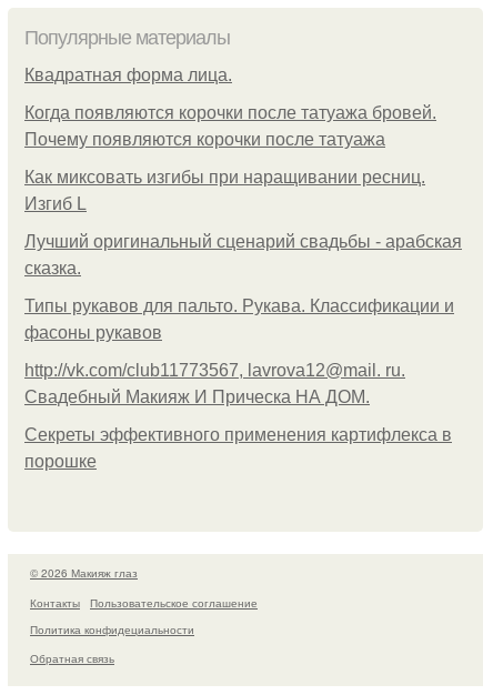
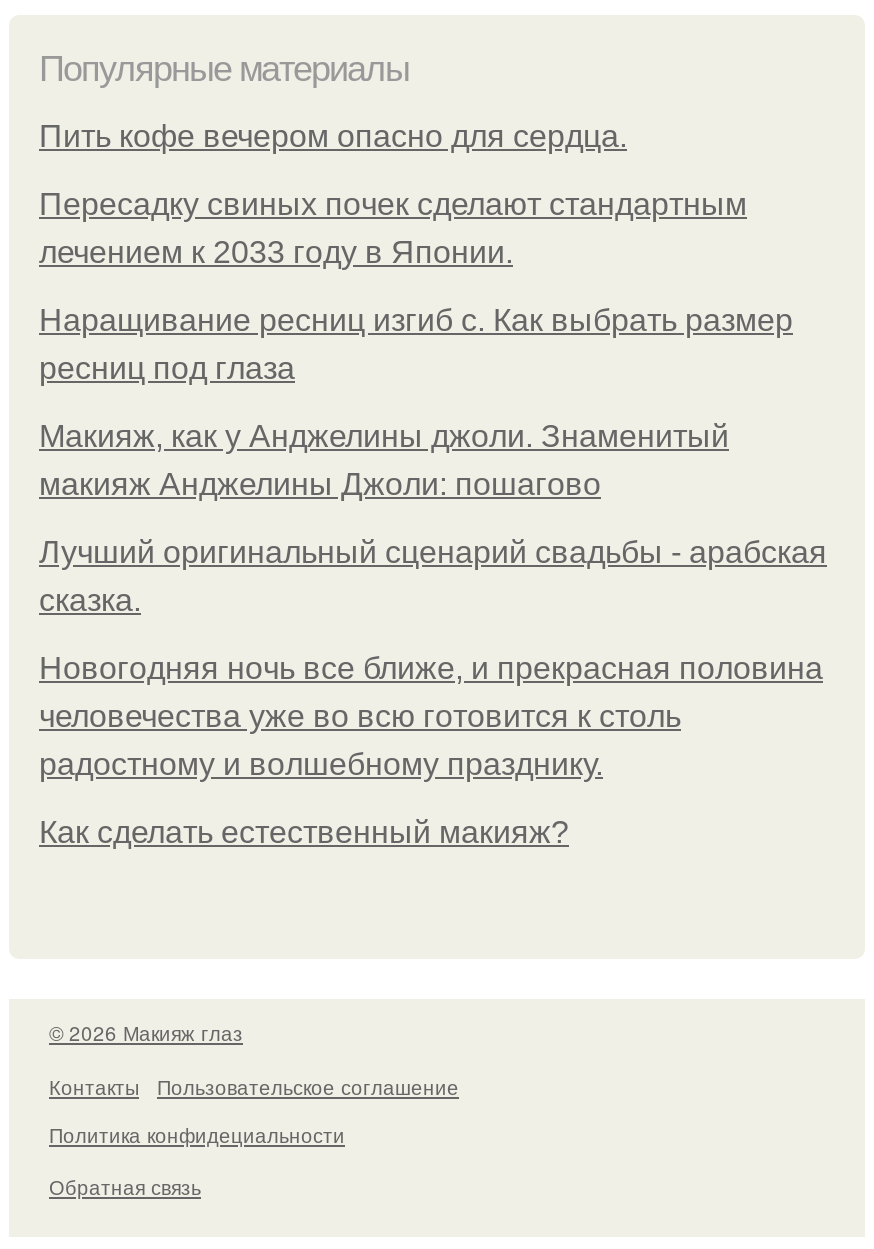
- Квадратная форма лица.
- Когда появляются корочки после татуажа бровей.
- Почему появляются корочки после татуажа
- Как миксовать изгибы при наращивании ресниц.
- Изгиб L
+ Пить кофе вечером опасно для сердца.
+ Пересадку свиных почек сделают стандартным
+ лечением к 2033 году в Японии.
+ Наращивание ресниц изгиб c. Как выбрать размер
+ ресниц под глаза
+ Макияж, как у Анджелины джоли. Знаменитый
+ макияж Анджелины Джоли: пошагово

moved down: Лучший оригинальный сценарий свадьбы - арабская | сказка.

- Типы рукавов для пальто. Рукава. Классификации и
- фасоны рукавов
- http://vk.com/club11773567, lavrova12@mail. ru.
- Свадебный Макияж И Прическа НА ДОМ.
- Секреты эффективного применения картифлекса в
- порошке
+ Новогодняя ночь все ближе, и прекрасная половина
+ человечества уже во всю готовится к столь
+ радостному и волшебному празднику.
+ Как сделать естественный макияж?
